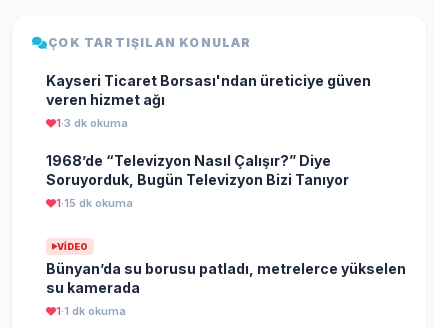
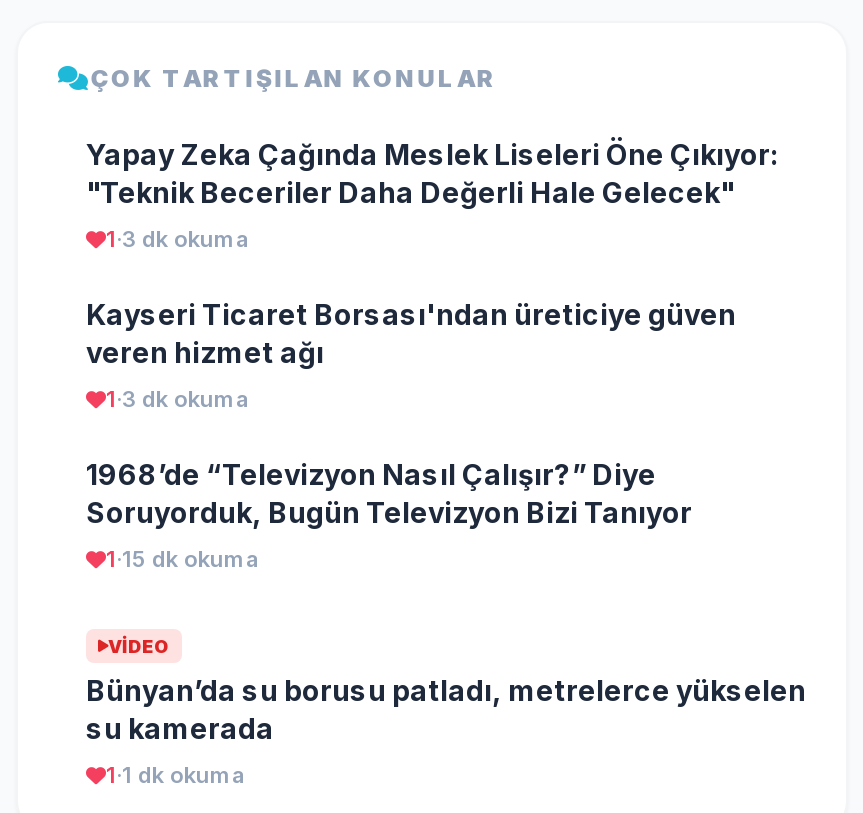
+ Yapay Zeka Çağında Meslek Liseleri Öne Çıkıyor:
+ "Teknik Beceriler Daha Değerli Hale Gelecek"
+ 1·3 dk okuma
